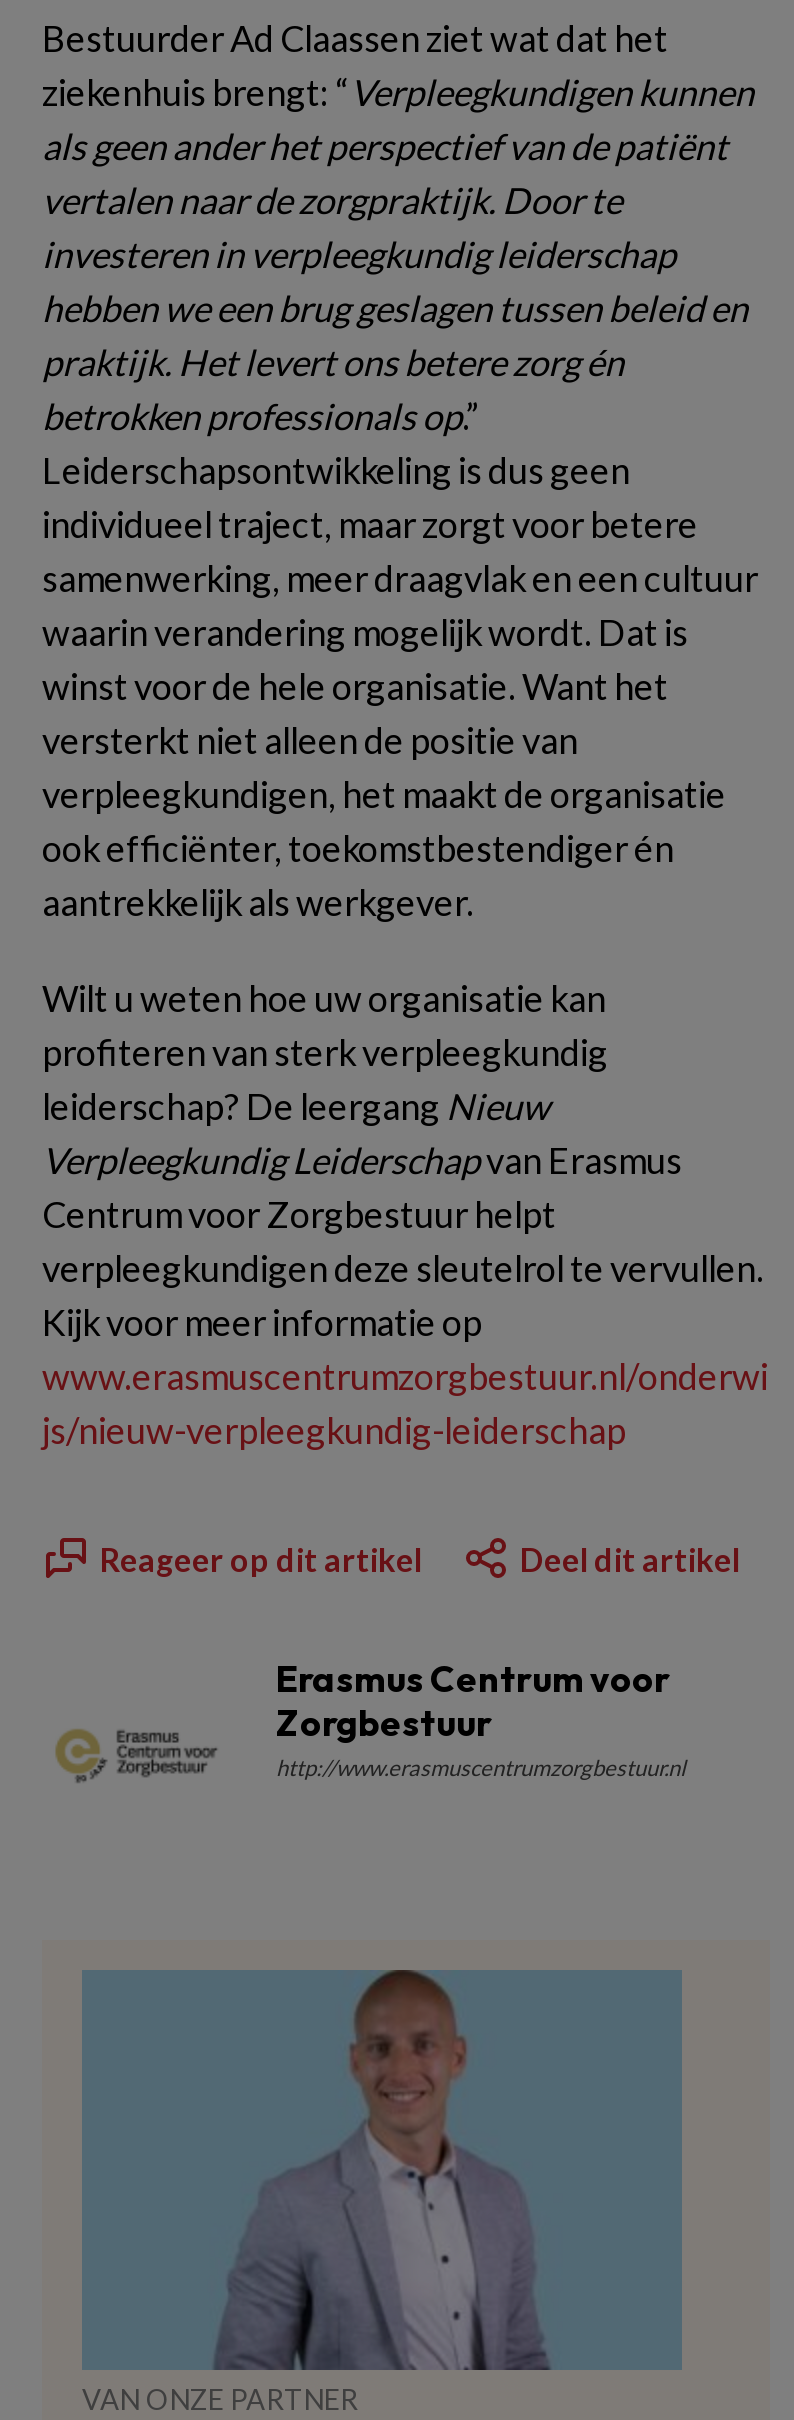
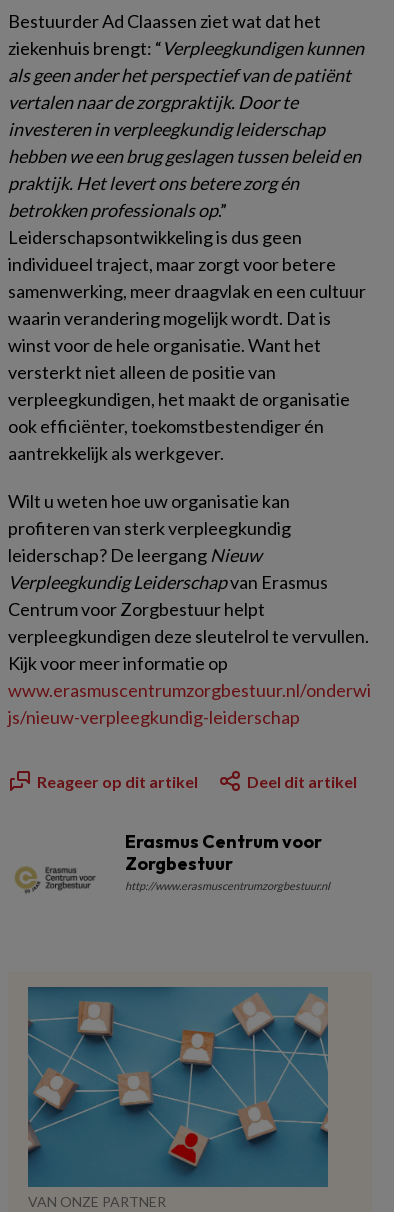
- [image]
+ [image]
